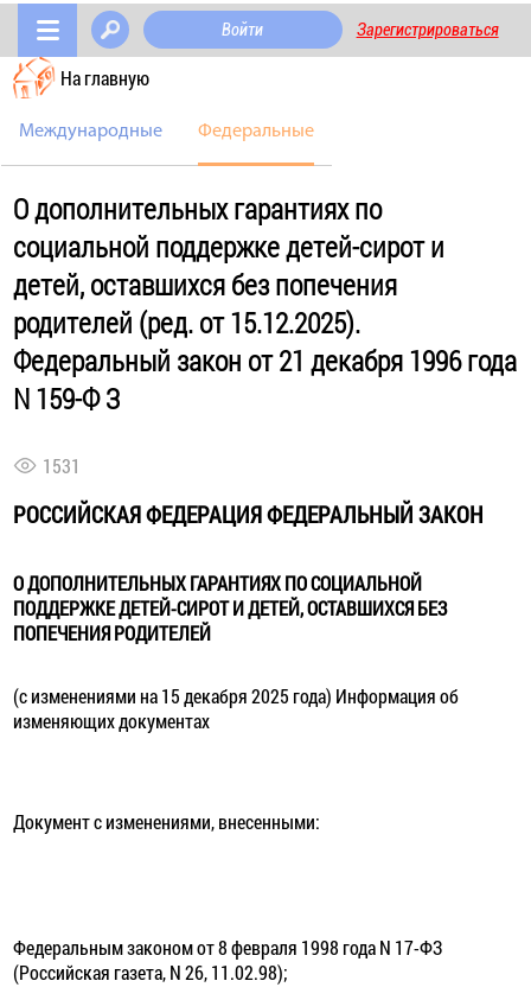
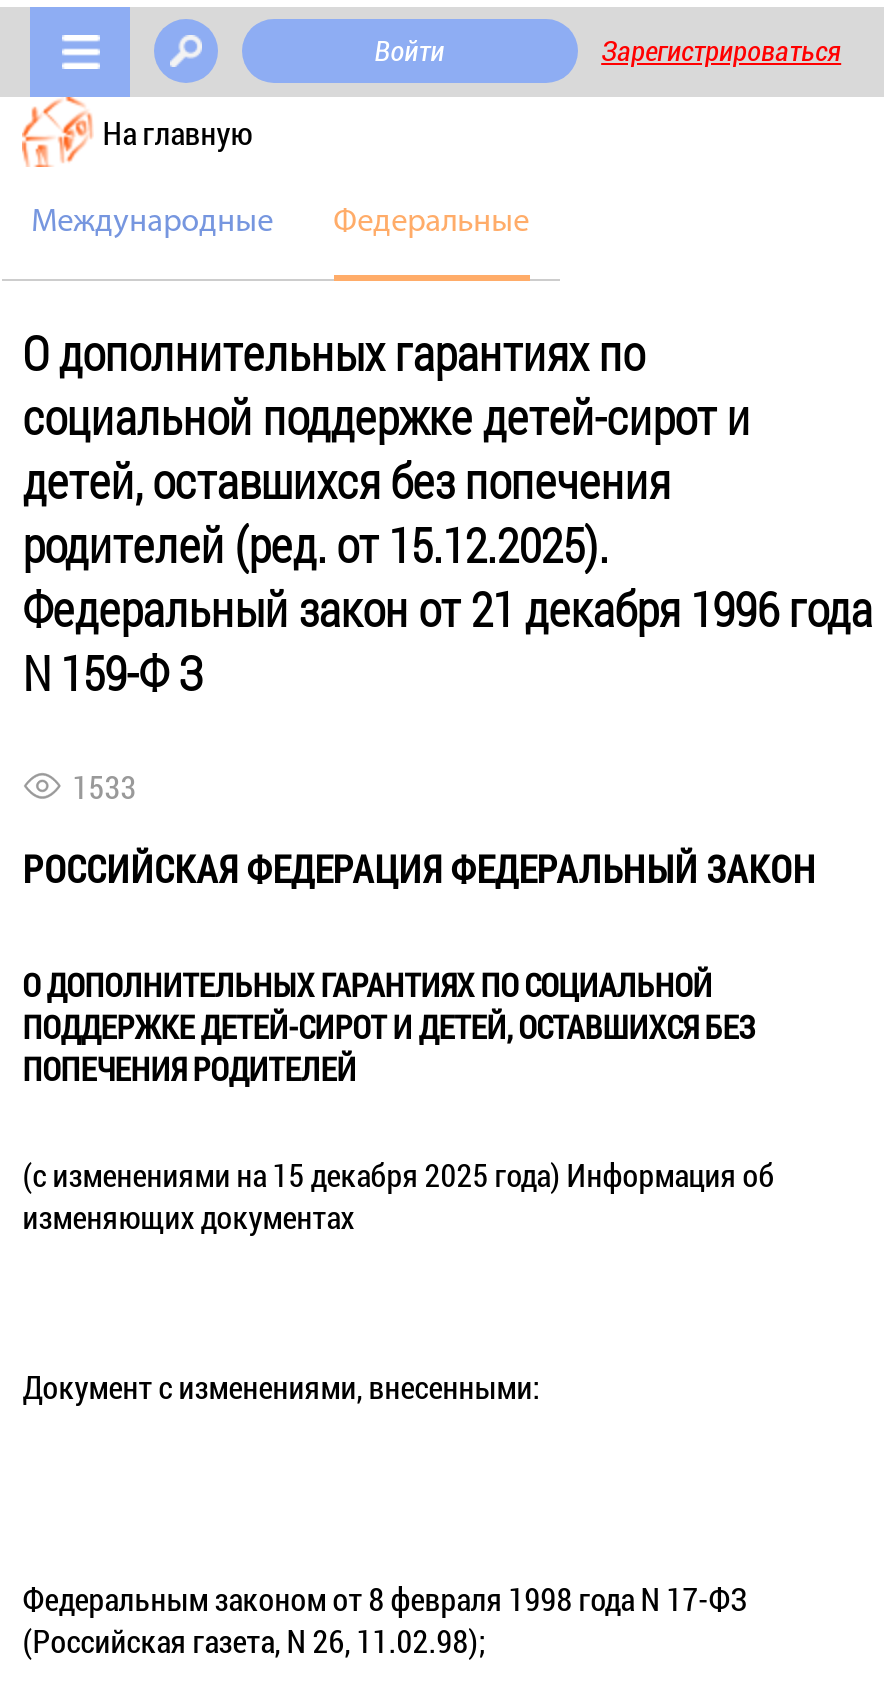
- 1531
+ 1533
